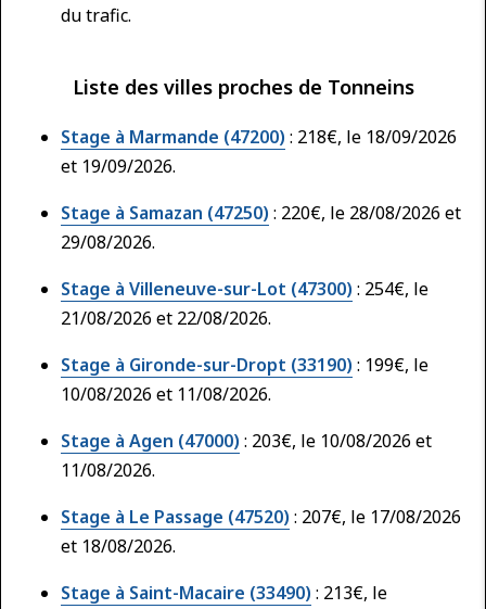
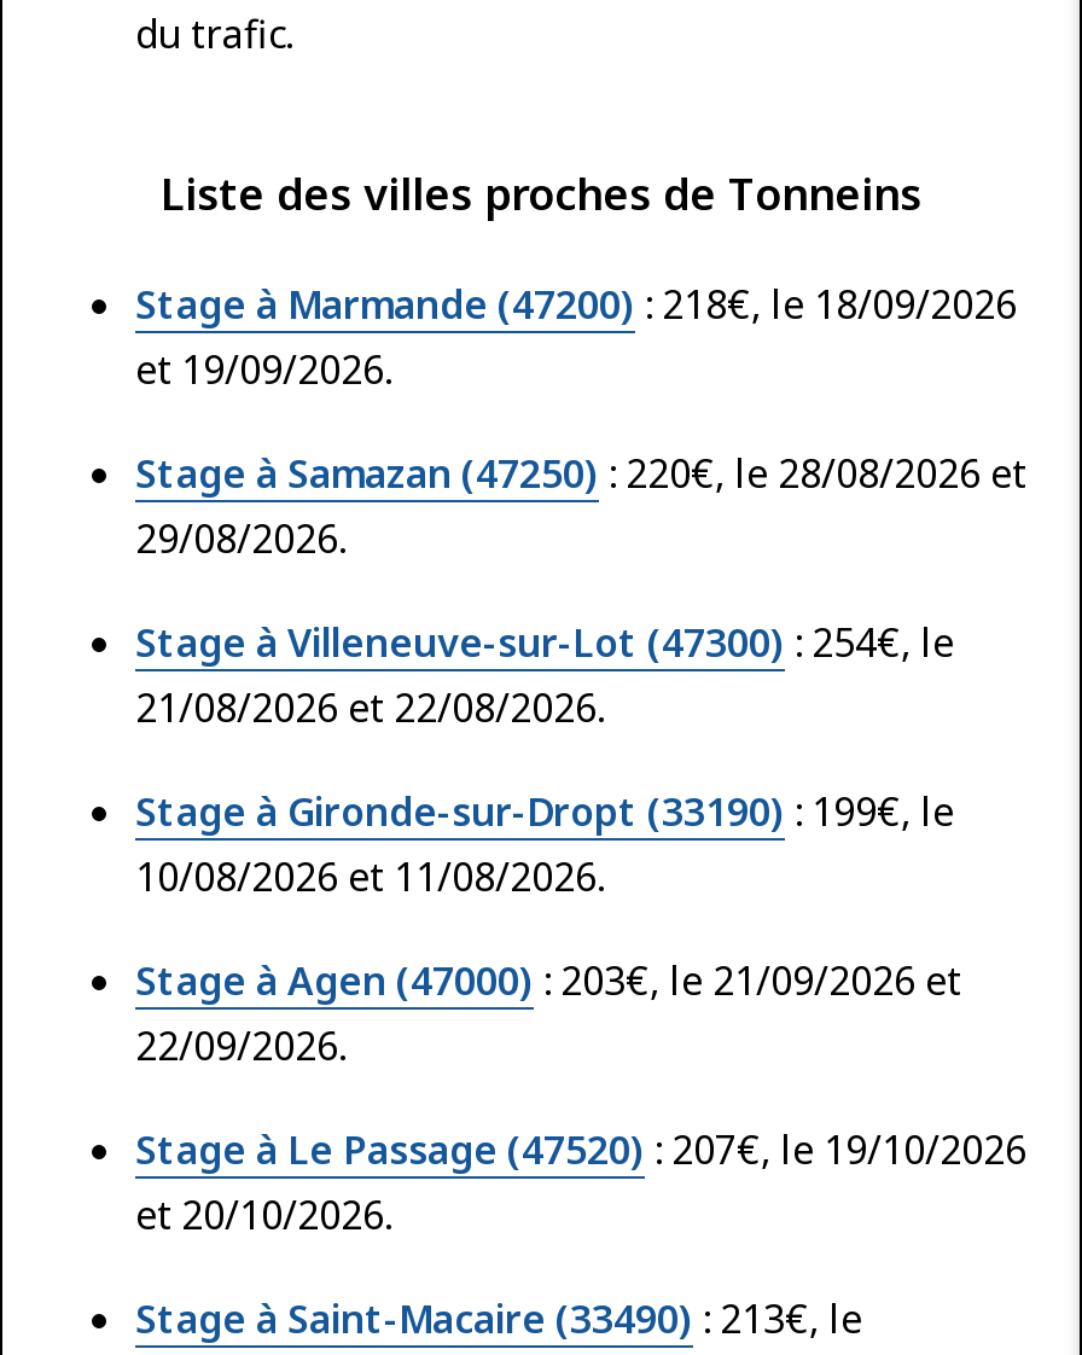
- Stage à Agen (47000): 203€, le 10/08/2026 et
+ Stage à Agen (47000): 203€, le 21/09/2026 et

- 11/08/2026.
+ 22/09/2026.

- Stage à Le Passage (47520): 207€, le 17/08/2026
+ Stage à Le Passage (47520): 207€, le 19/10/2026

- et 18/08/2026.
+ et 20/10/2026.
